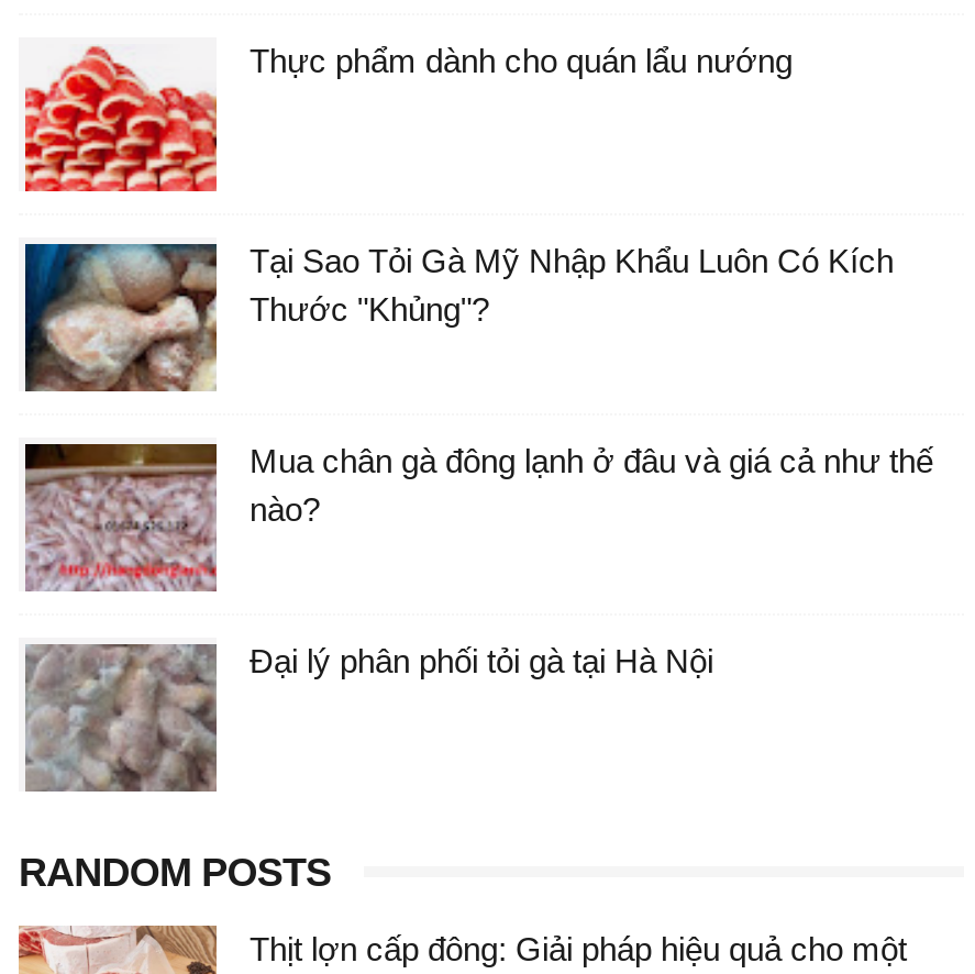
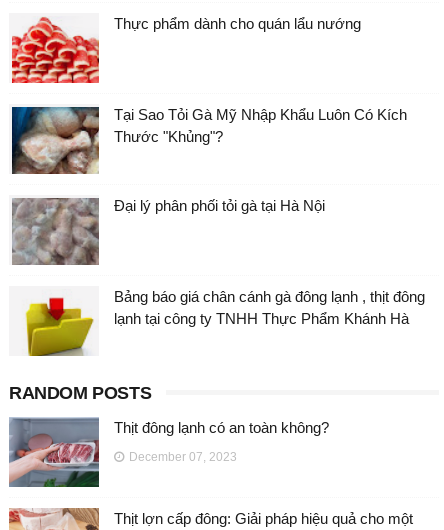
- [image]
- Mua chân gà đông lạnh ở đâu và giá cả như thế
- nào?

moved up: [image] | Đại lý phân phối tỏi gà tại Hà Nội

+ [image]
+ Bảng báo giá chân cánh gà đông lạnh , thịt đông
+ lạnh tại công ty TNHH Thực Phẩm Khánh Hà

+ [image]
+ Thịt đông lạnh có an toàn không?
+ December 07, 2023
